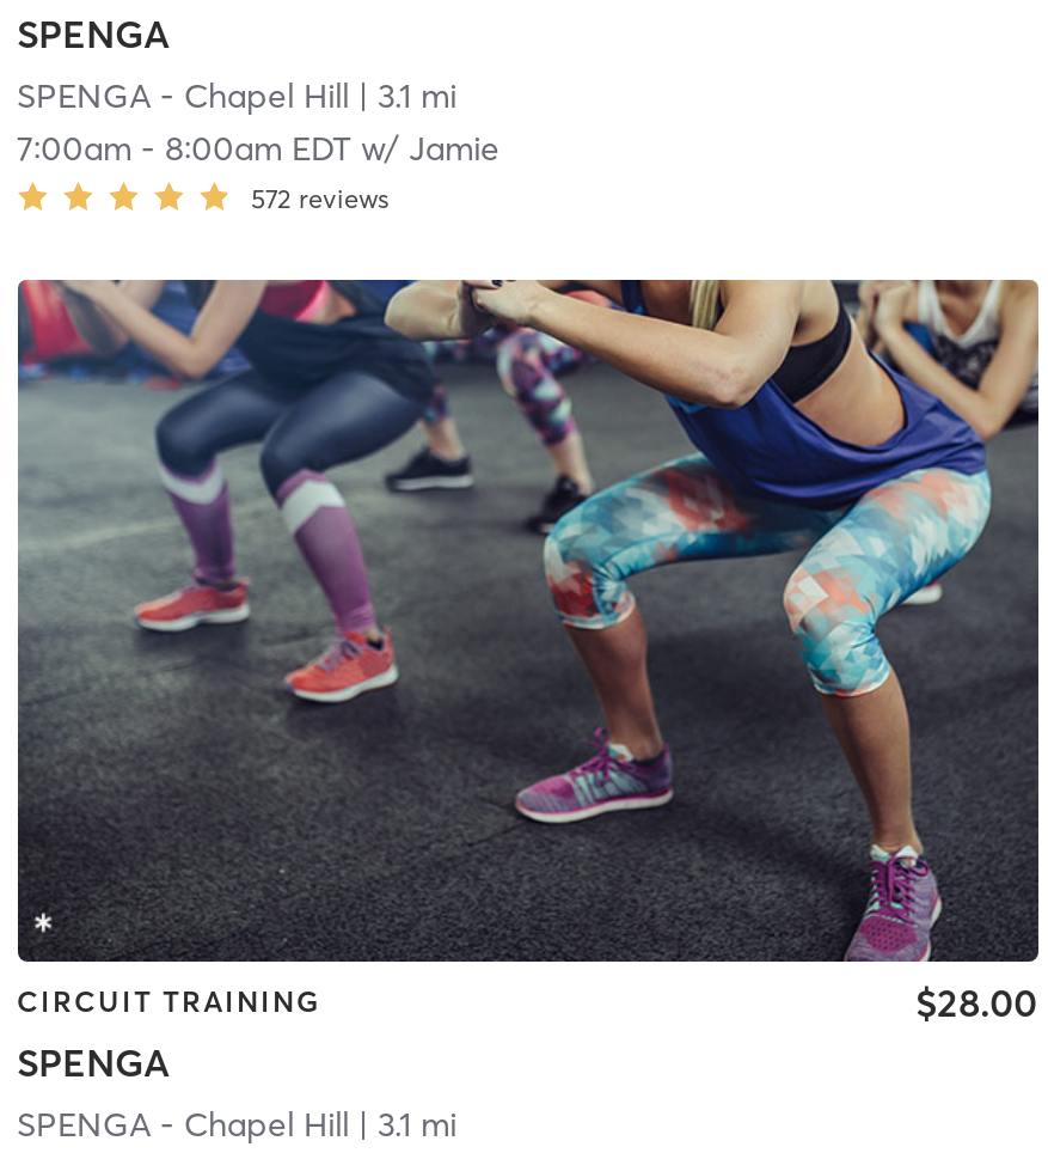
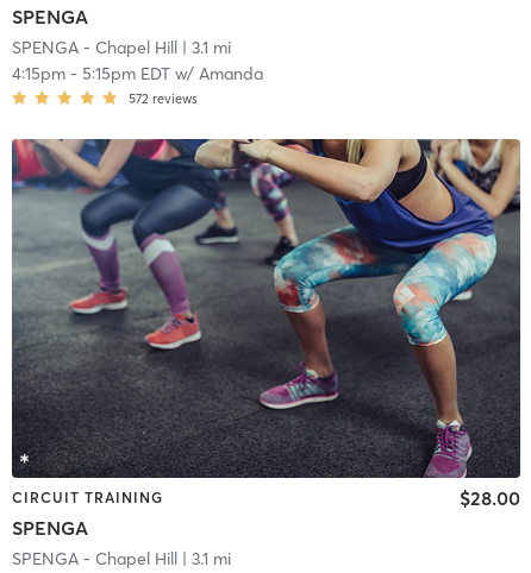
- 7:00am - 8:00am EDT w/ Jamie
+ 4:15pm - 5:15pm EDT w/ Amanda
